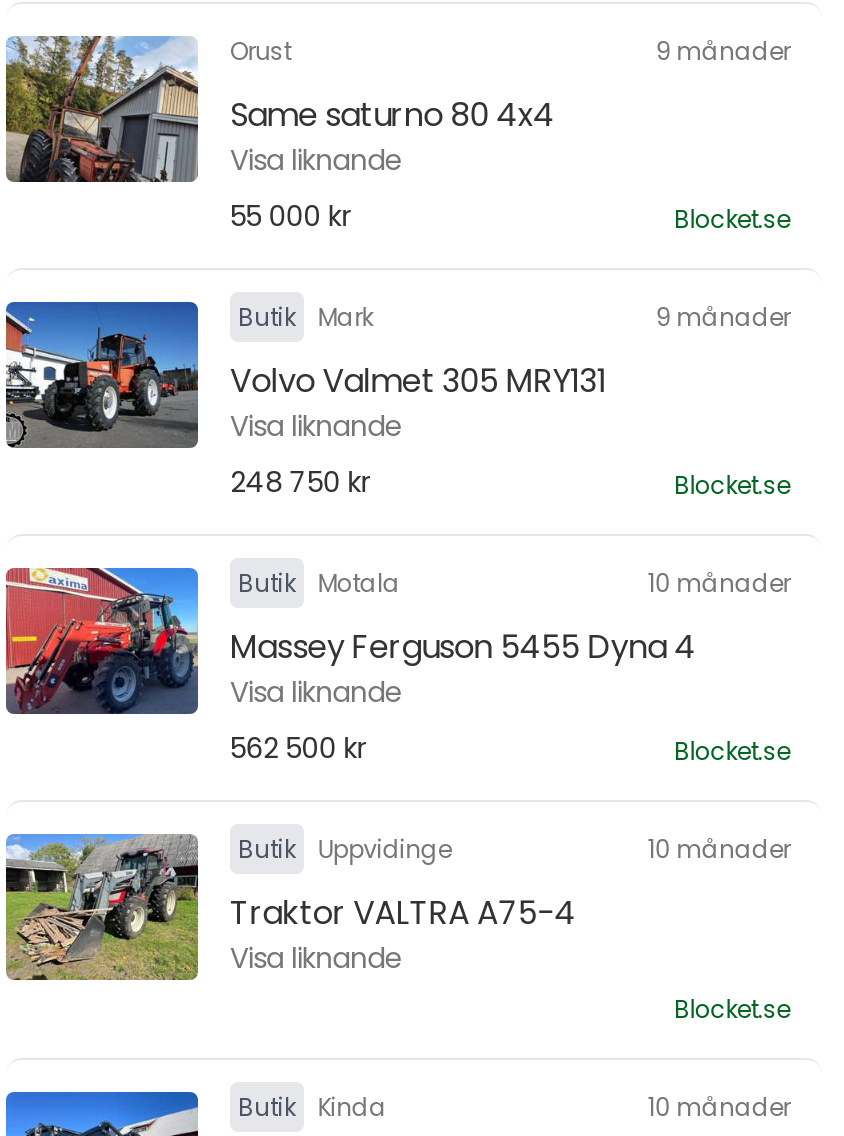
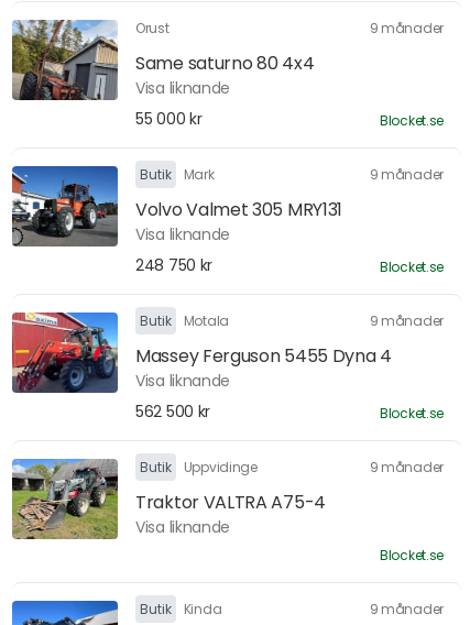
- 10 månader
+ 9 månader

- 10 månader
+ 9 månader

- 10 månader
+ 9 månader
